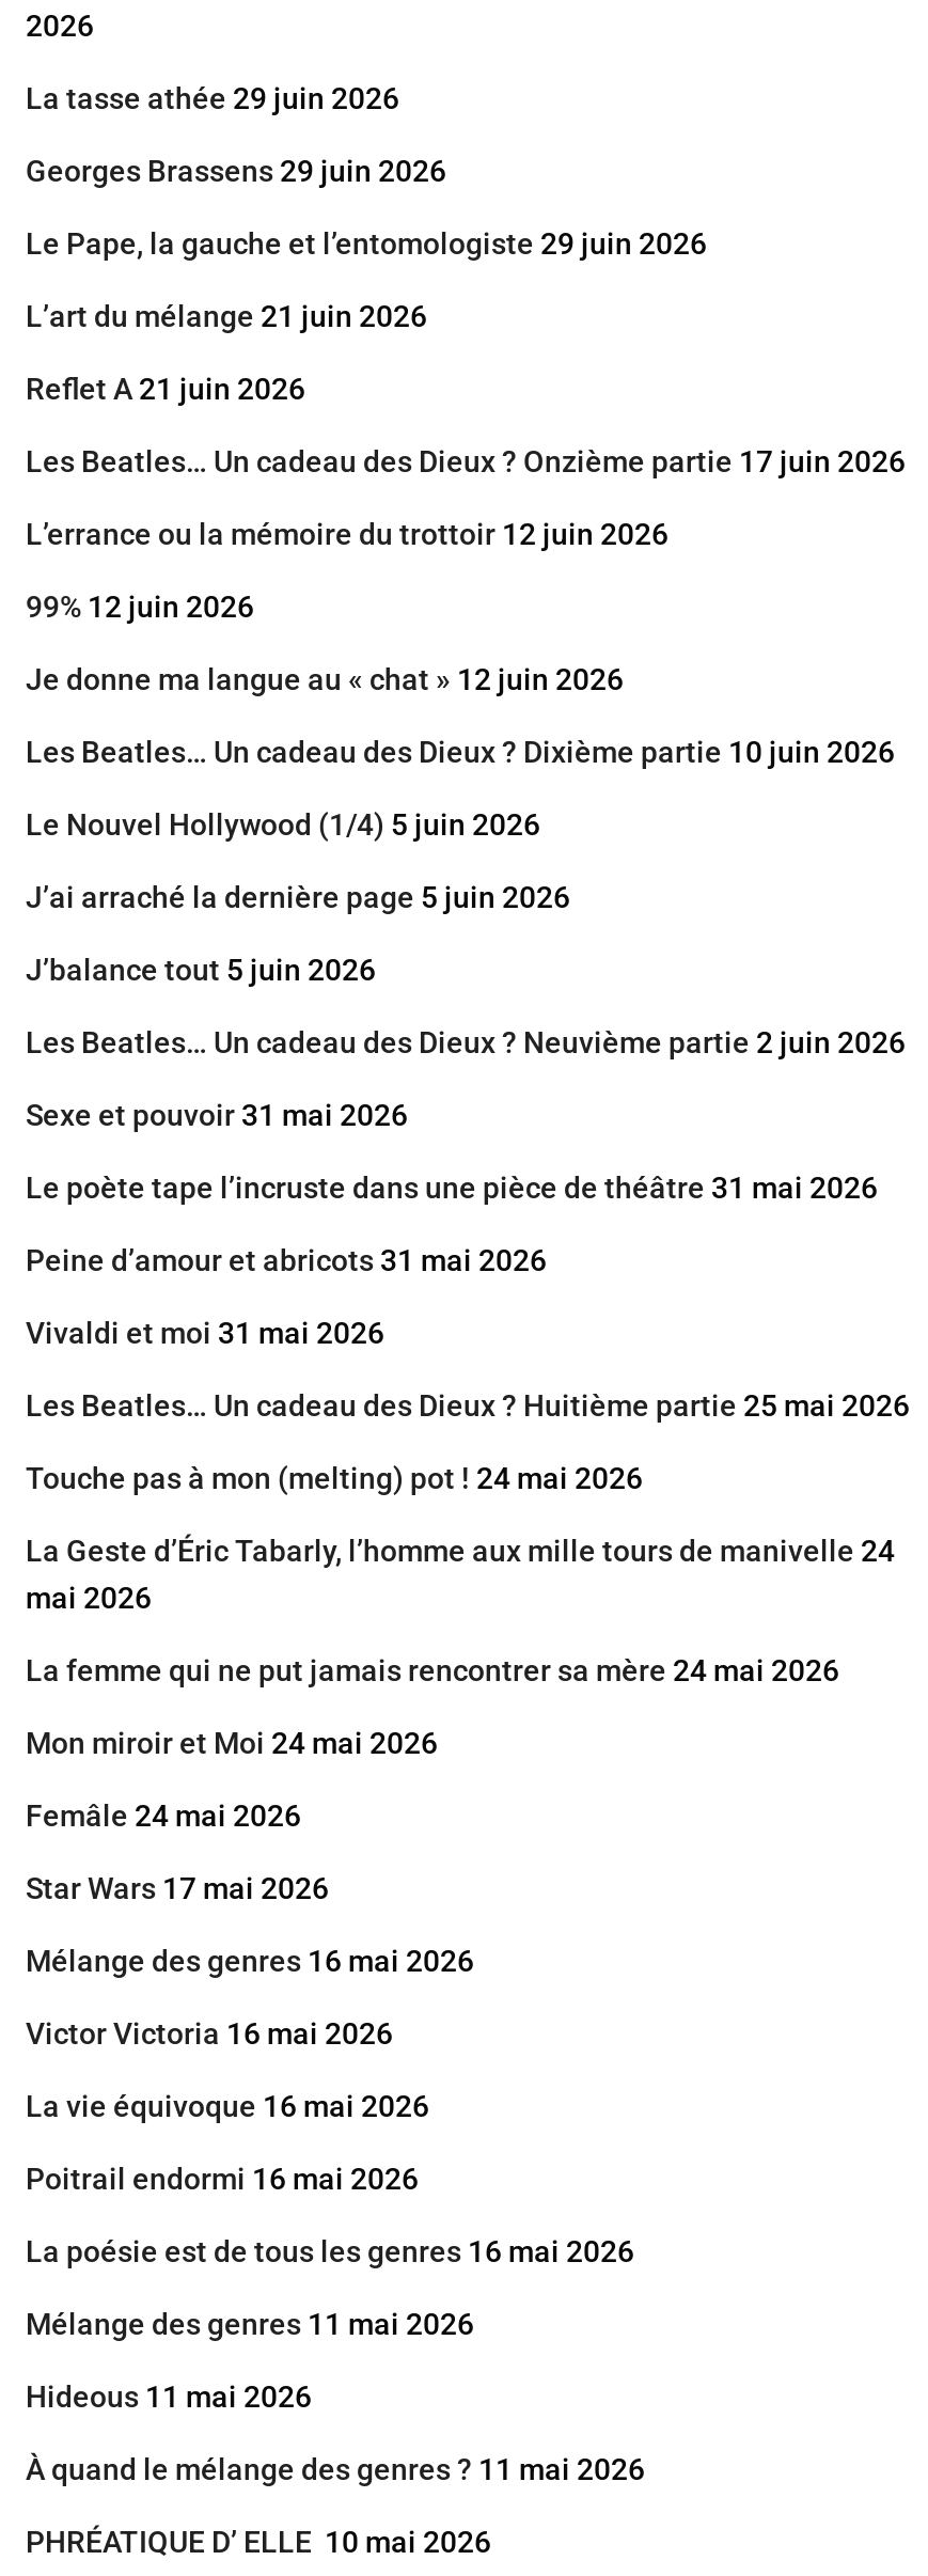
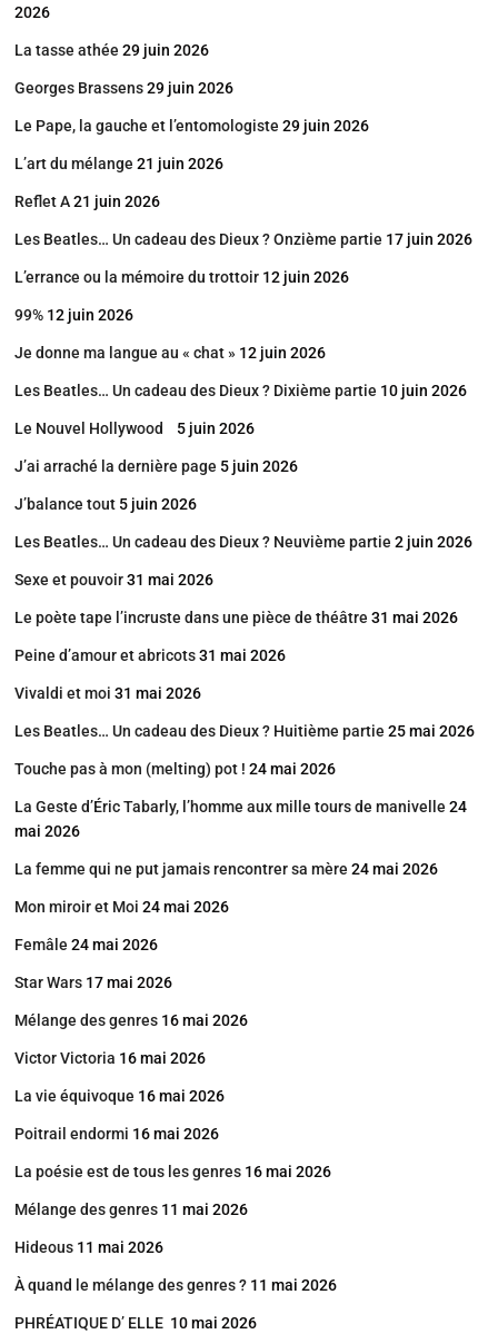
- Le Nouvel Hollywood (1/4) 5 juin 2026
+ Le Nouvel Hollywood 5 juin 2026
